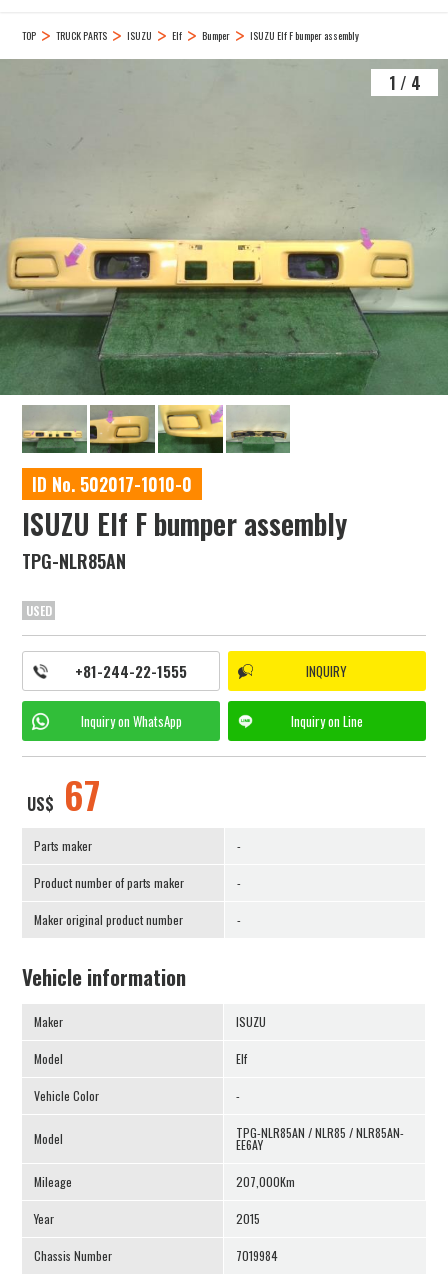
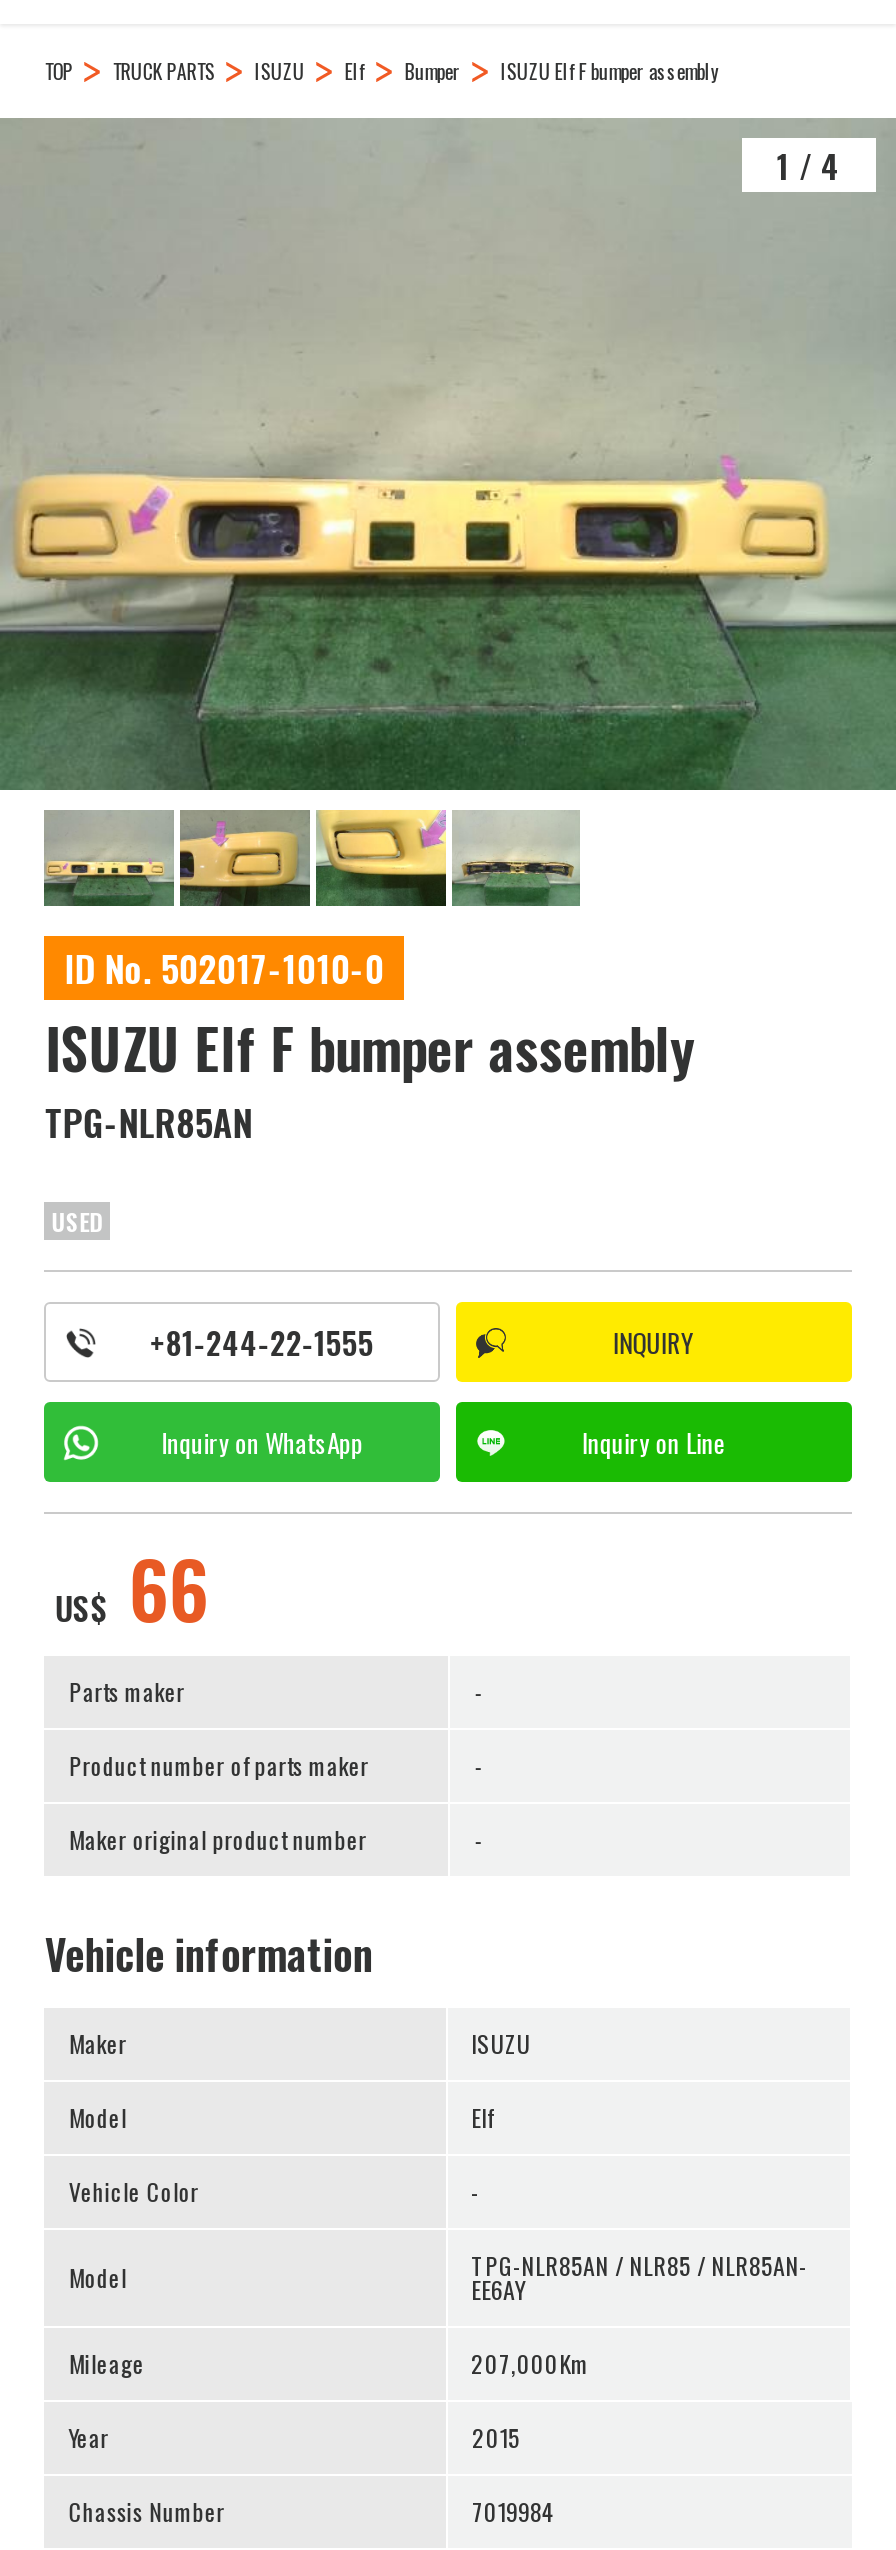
- US$ 67
+ US$ 66
